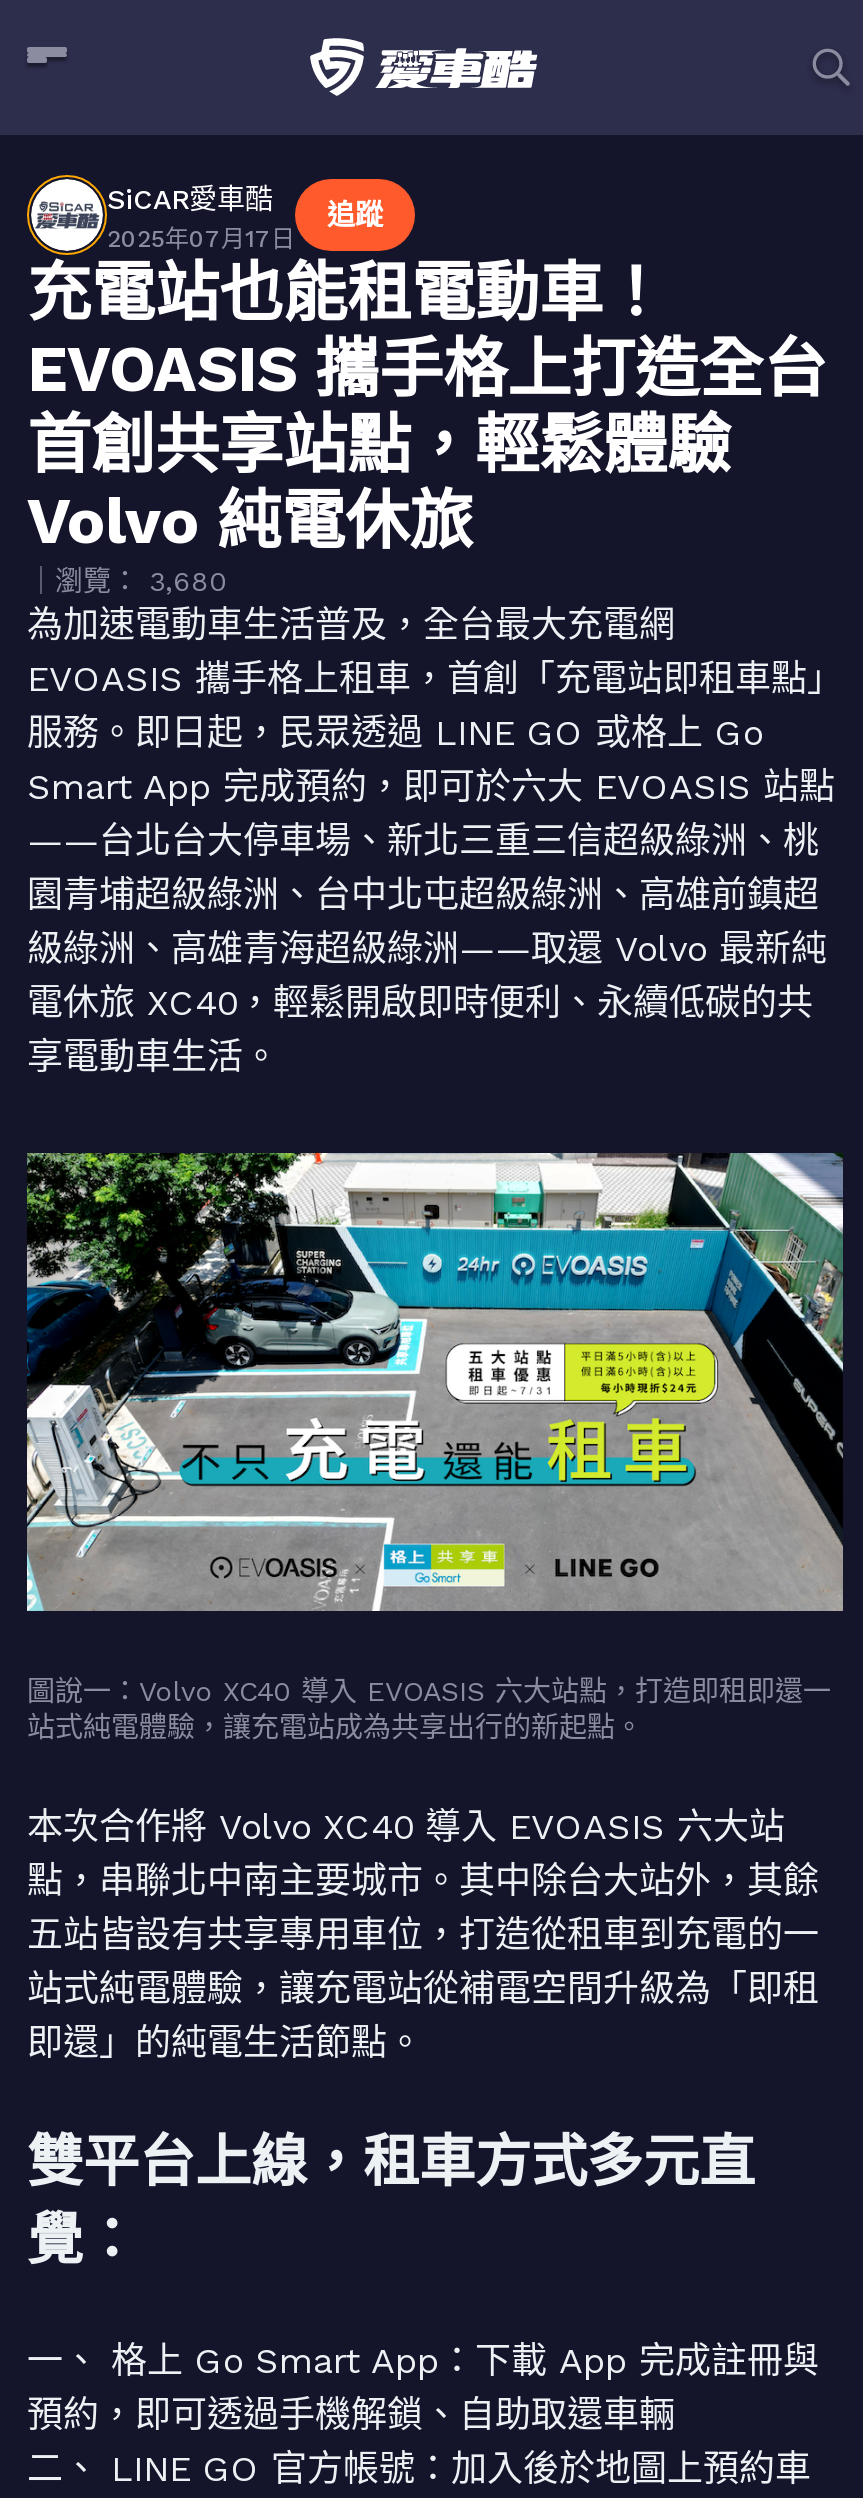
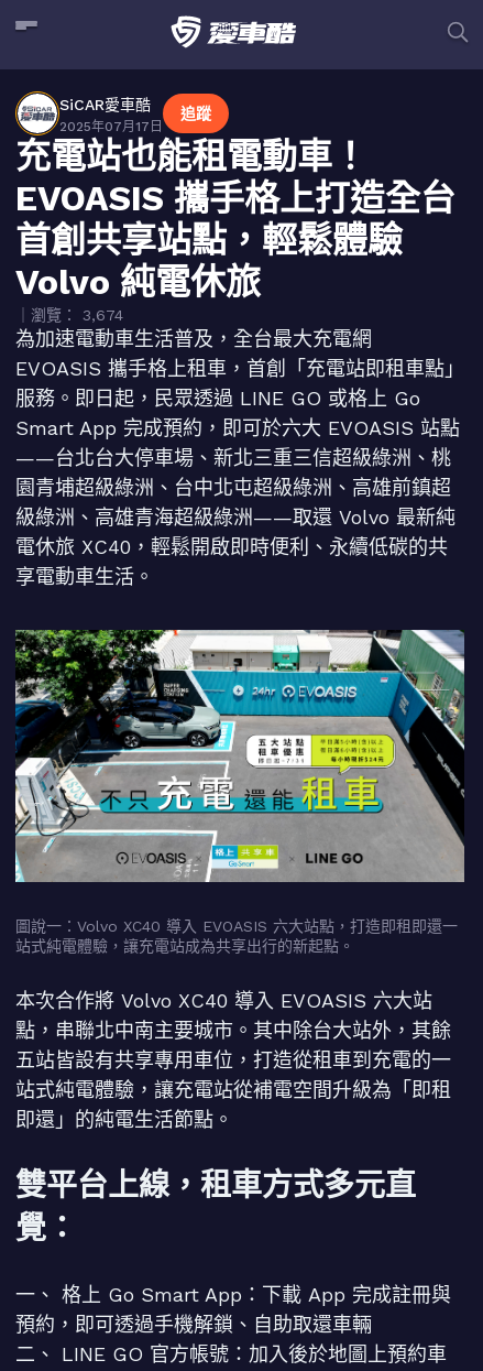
- ｜瀏覽： 3,680
+ ｜瀏覽： 3,674
